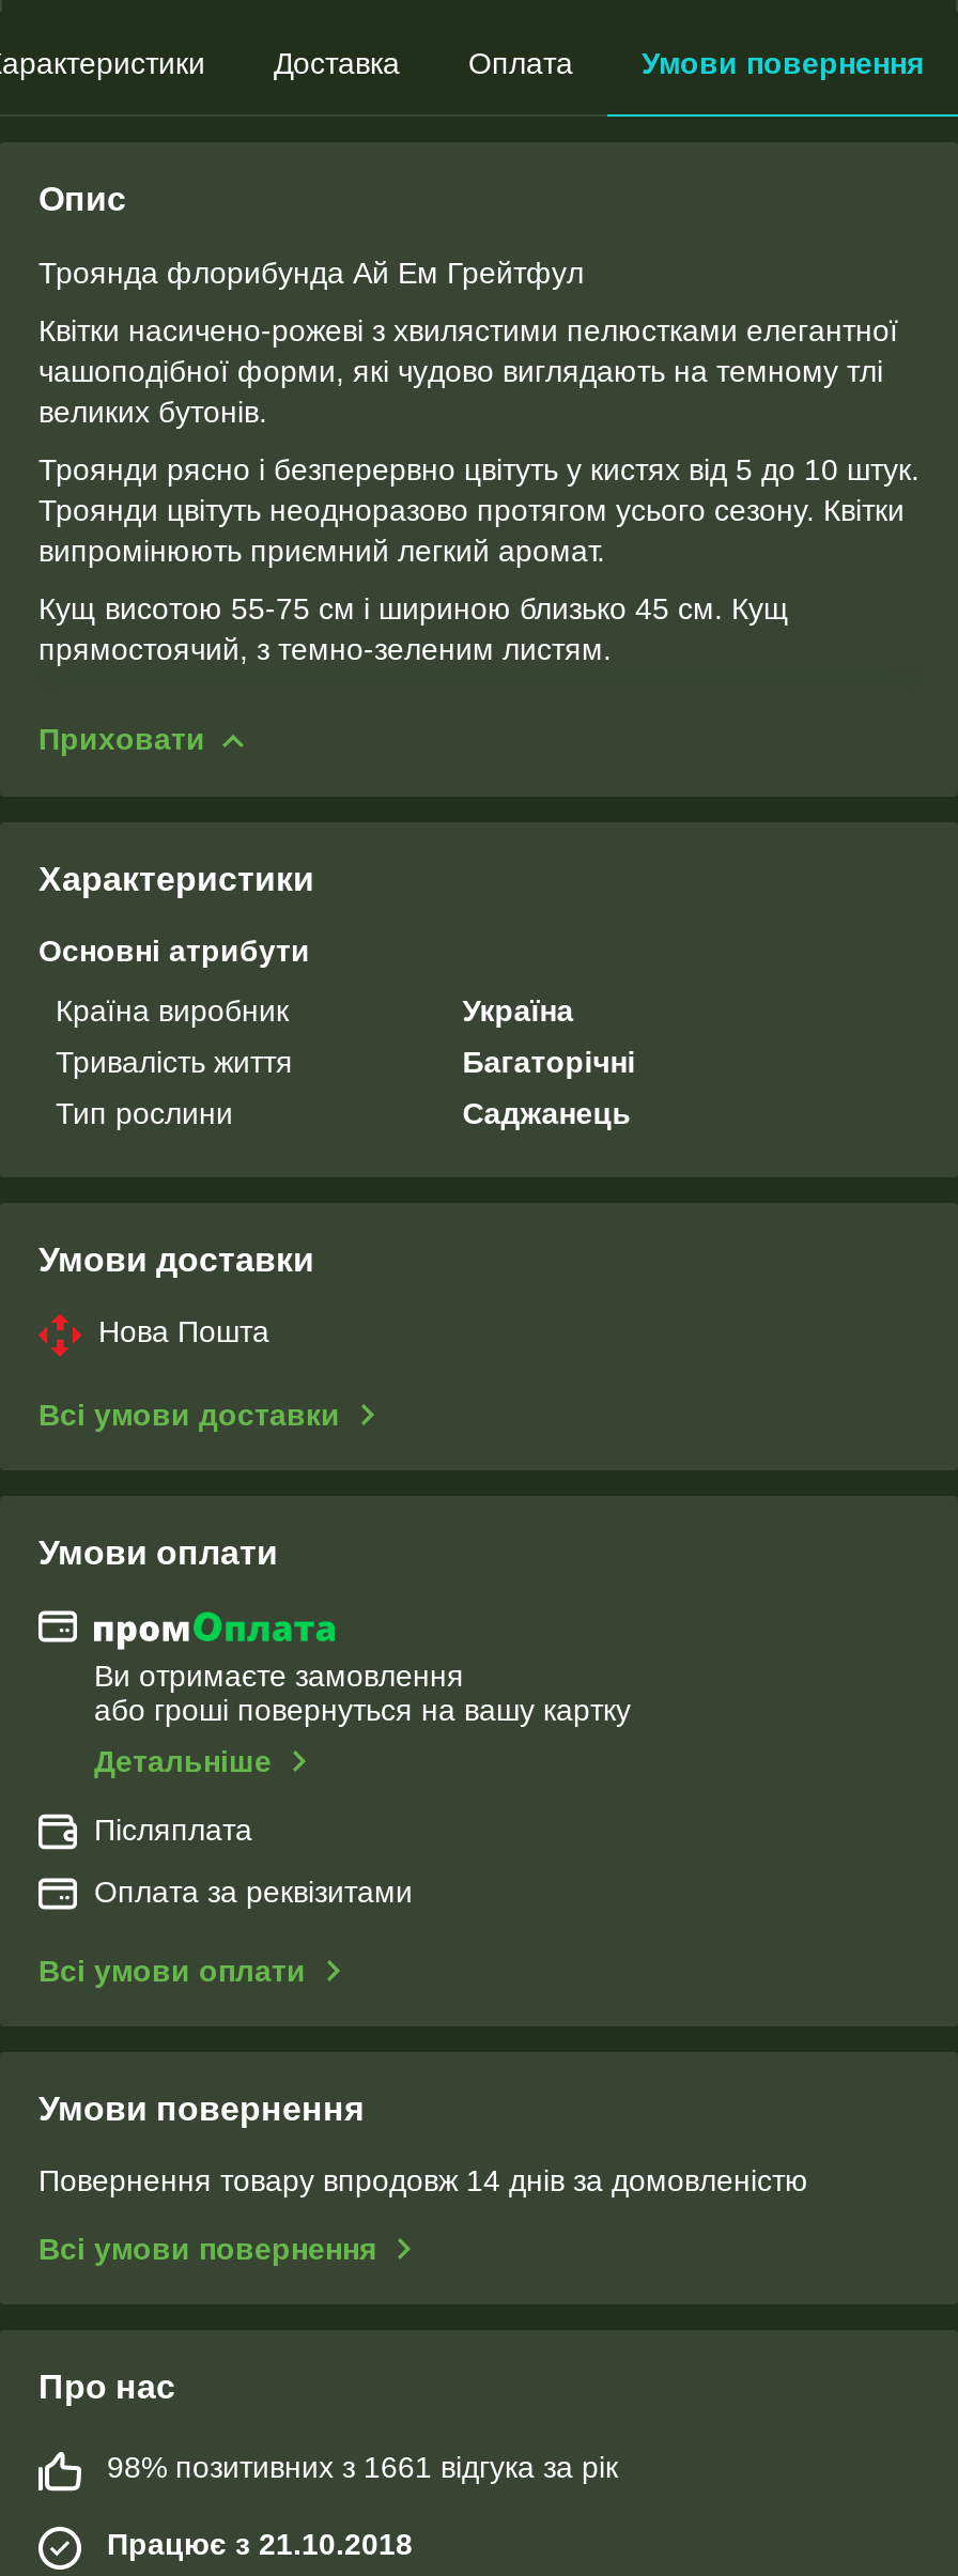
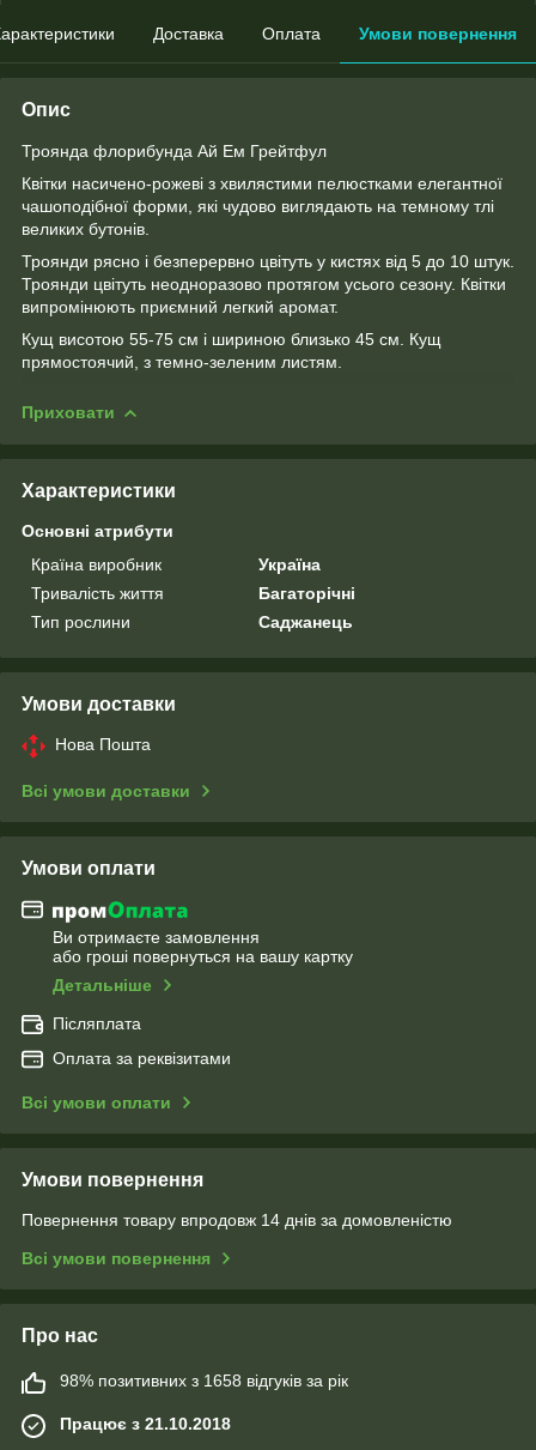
- 98% позитивних з 1661 відгука за рік
+ 98% позитивних з 1658 відгуків за рік
